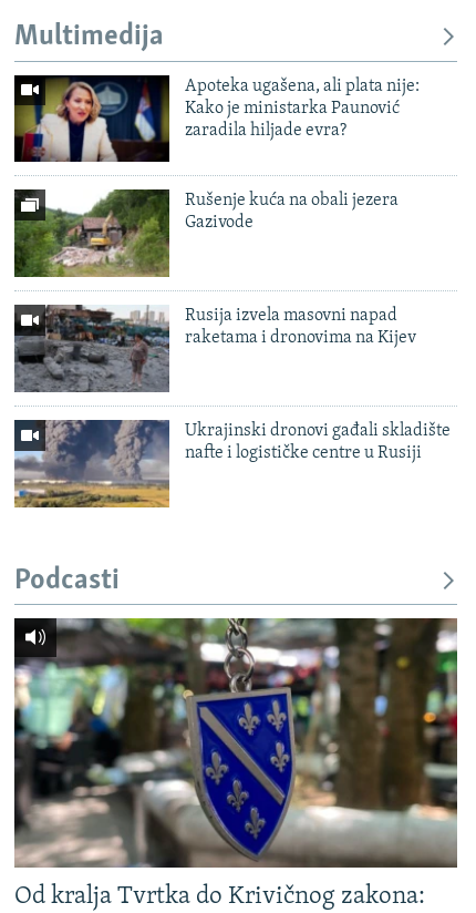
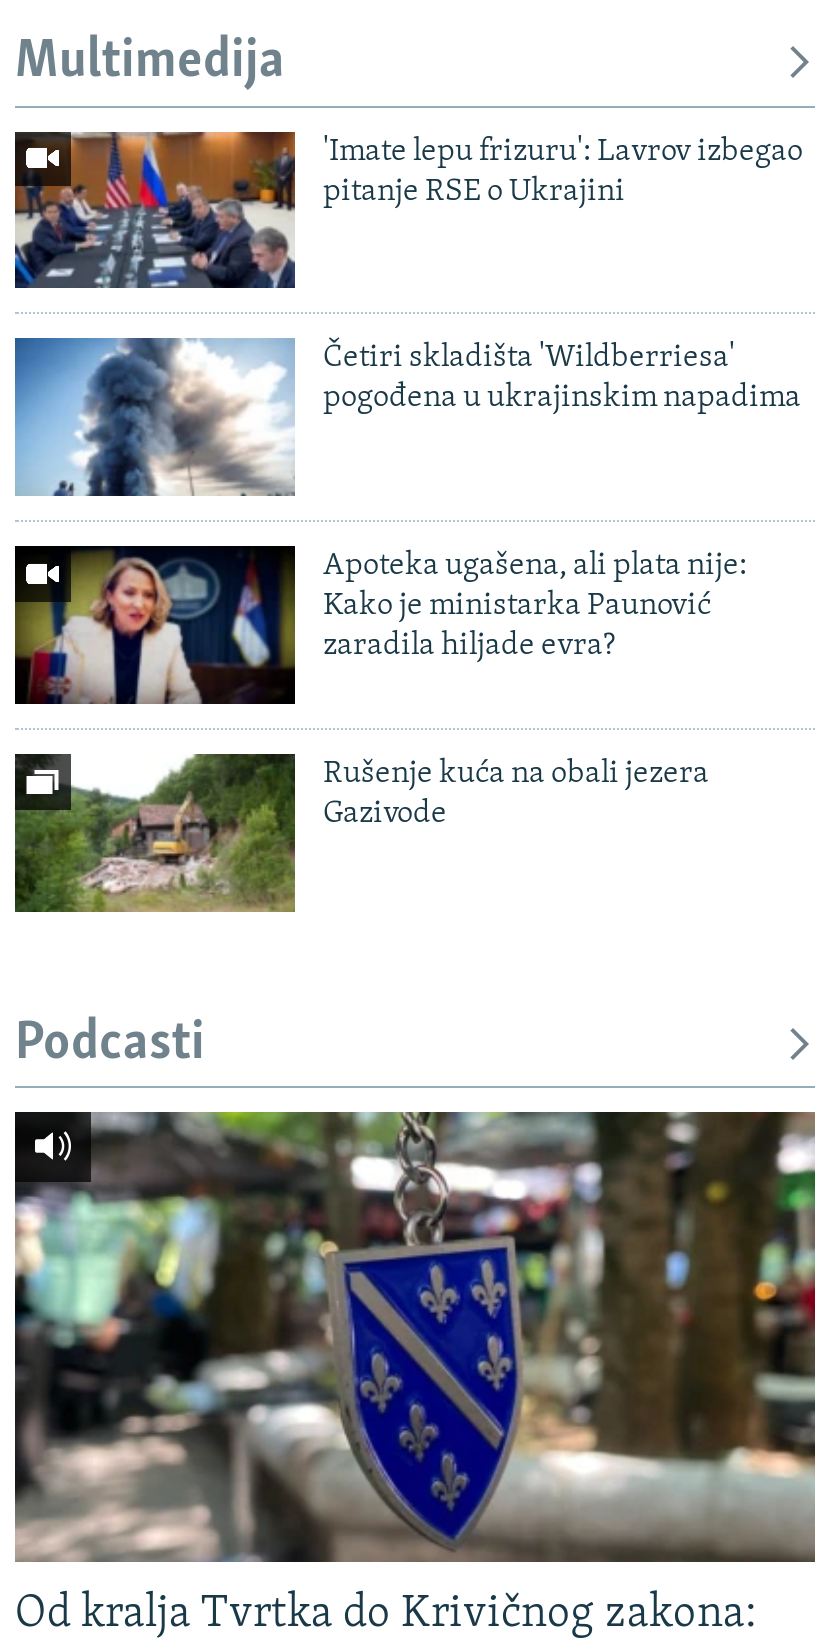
+ [image]
+ 'Imate lepu frizuru': Lavrov izbegao
+ pitanje RSE o Ukrajini

+ [image]
+ Četiri skladišta 'Wildberriesa'
+ pogođena u ukrajinskim napadima

moved down: [image] | Apoteka ugašena, ali plata nije: | Kako je ministarka Paunović | zaradila hiljade evra? | Rušenje kuća na obali jezera | Gazivode

moved down: [image]

- [image]
- Rusija izvela masovni napad
- raketama i dronovima na Kijev

- [image]
- Ukrajinski dronovi gađali skladište
- nafte i logističke centre u Rusiji
